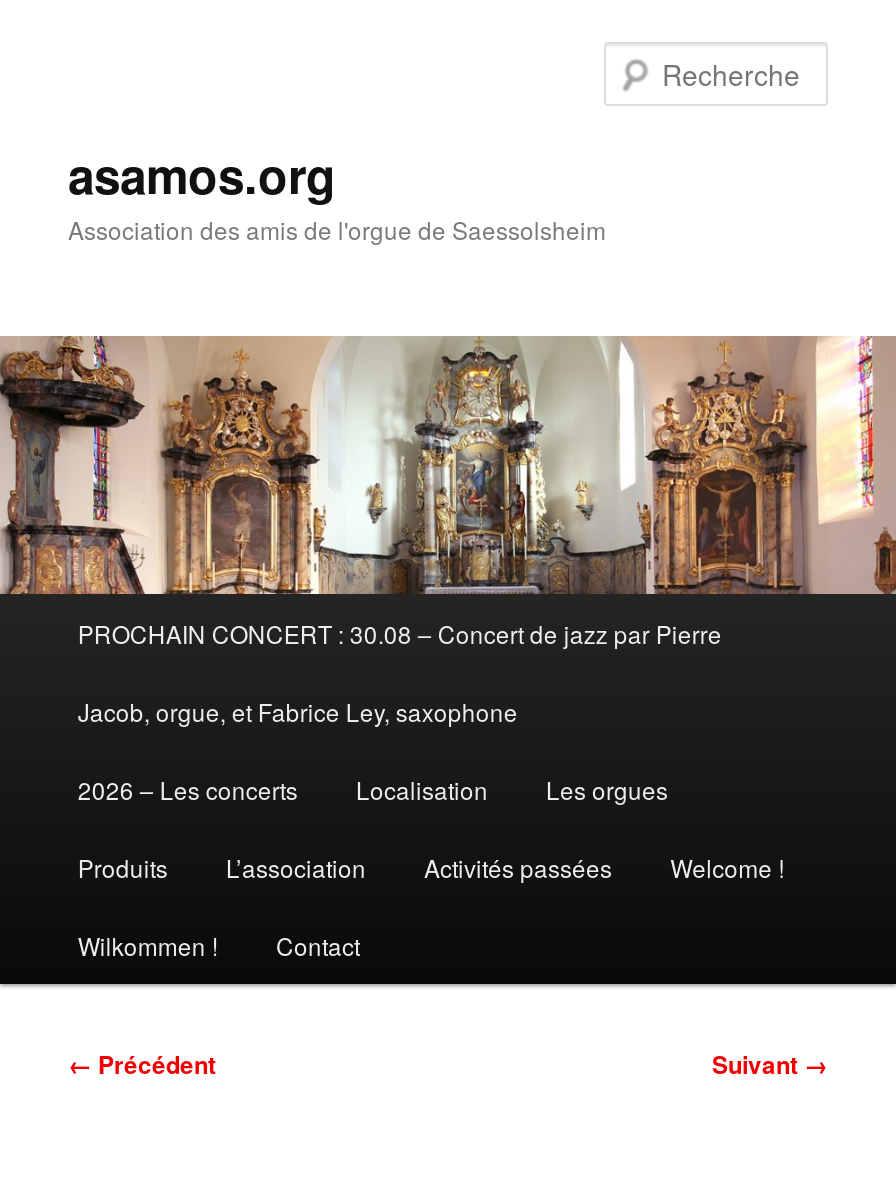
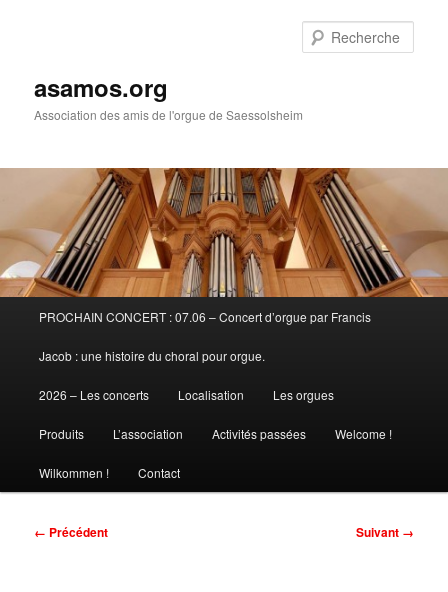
- [image]
- PROCHAIN CONCERT : 30.08 – Concert de jazz par Pierre
+ [image]
+ PROCHAIN CONCERT : 07.06 – Concert d’orgue par Francis

- Jacob, orgue, et Fabrice Ley, saxophone
+ Jacob : une histoire du choral pour orgue.
